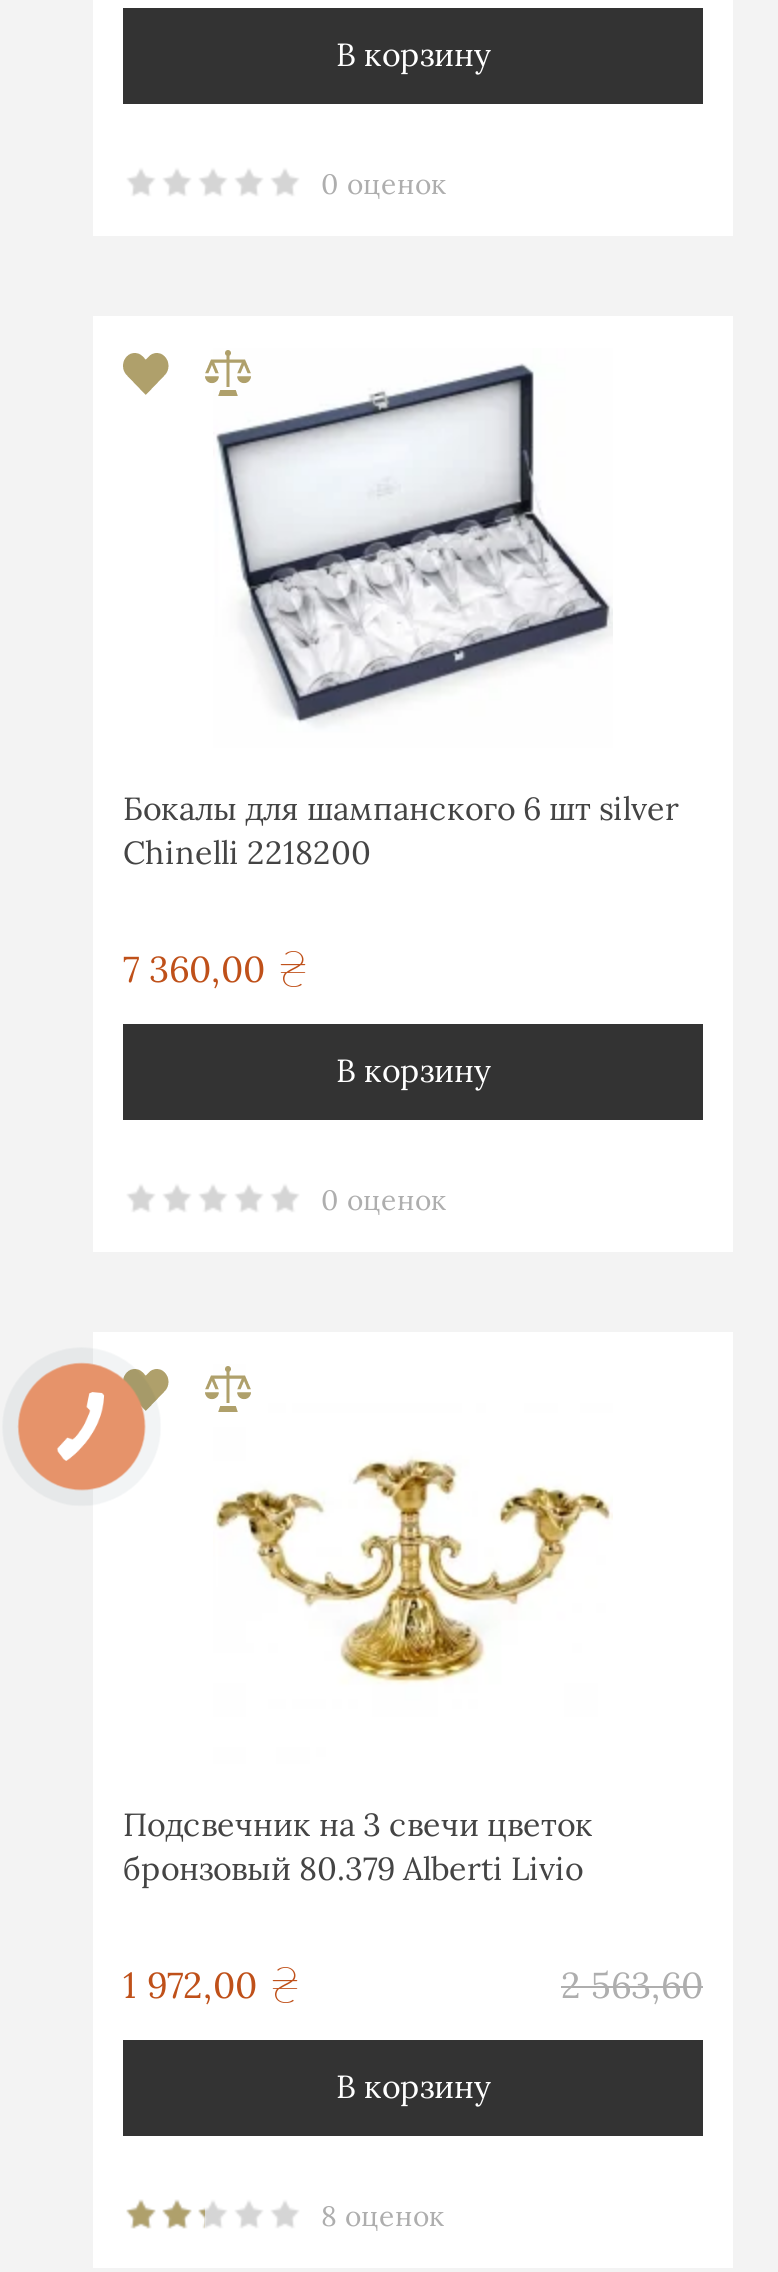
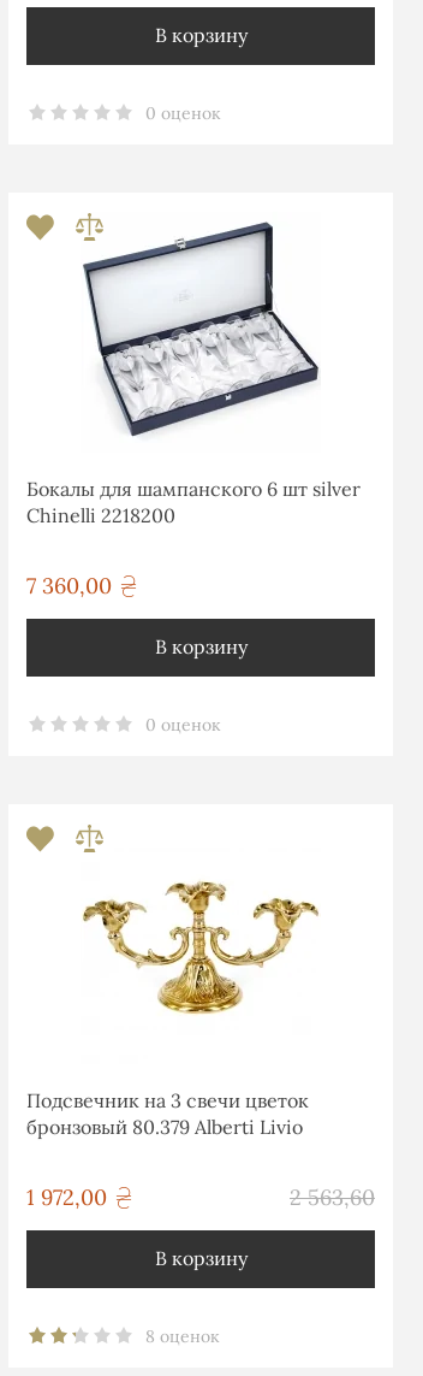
- [image]
